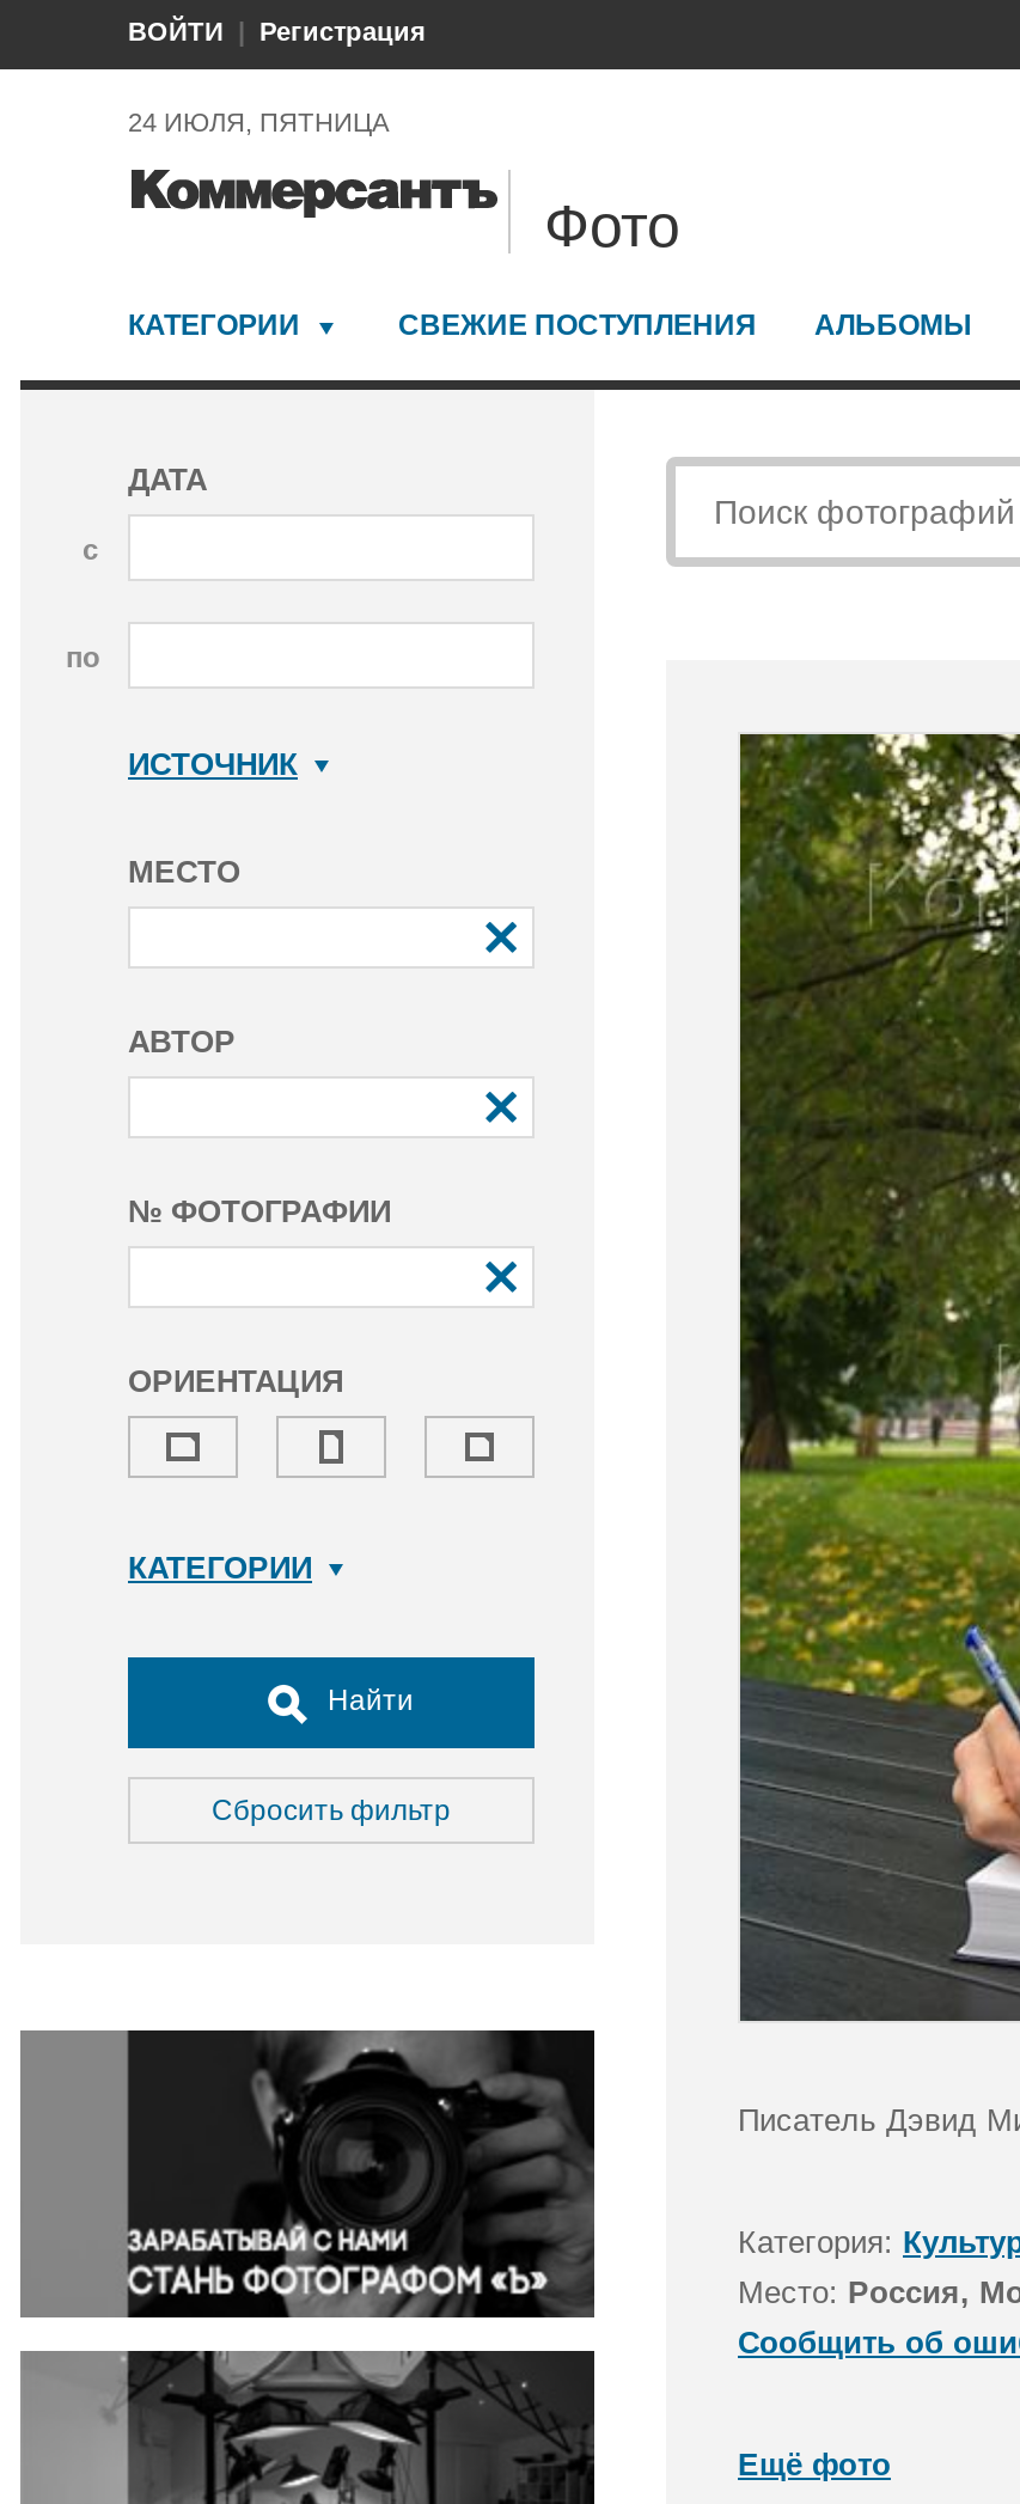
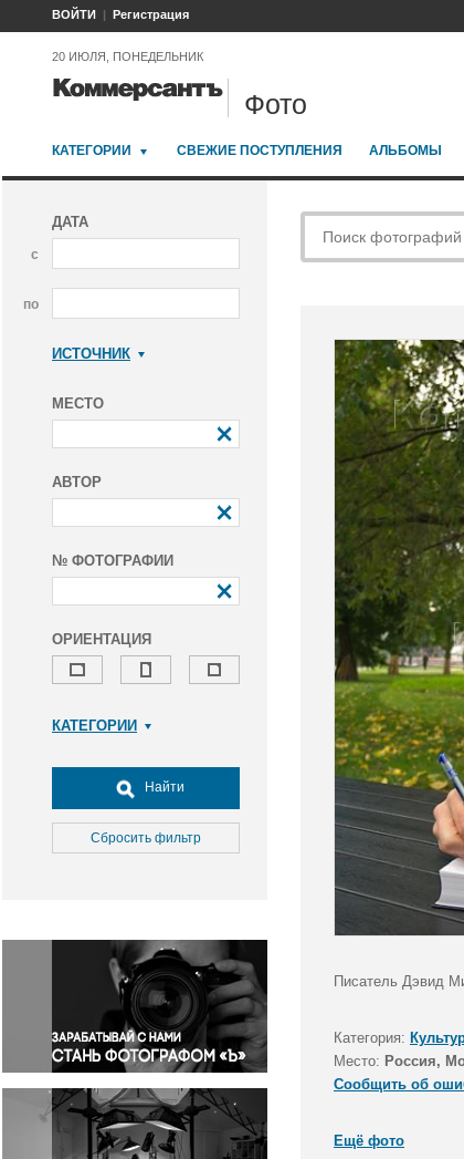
- 24 ИЮЛЯ, ПЯТНИЦА
+ 20 ИЮЛЯ, ПОНЕДЕЛЬНИК
